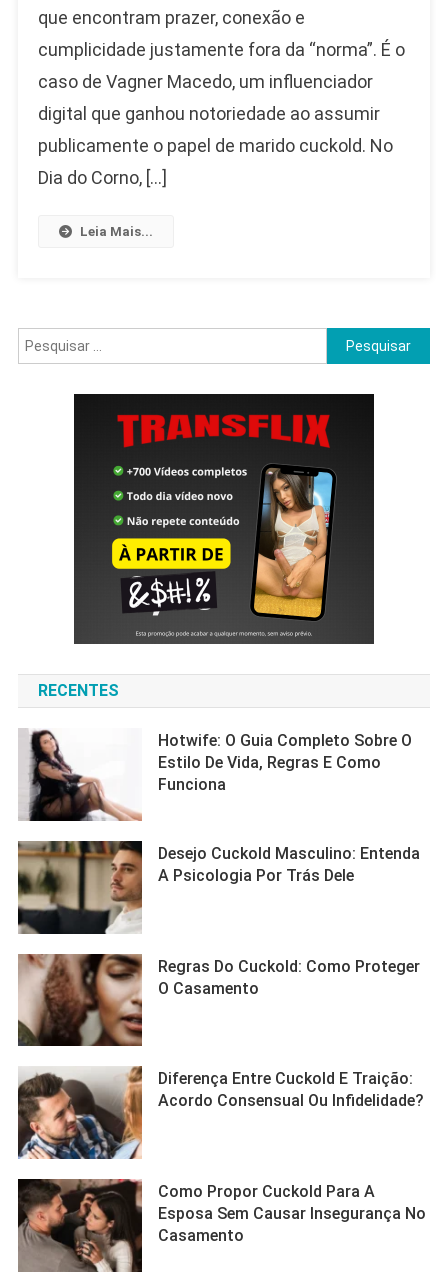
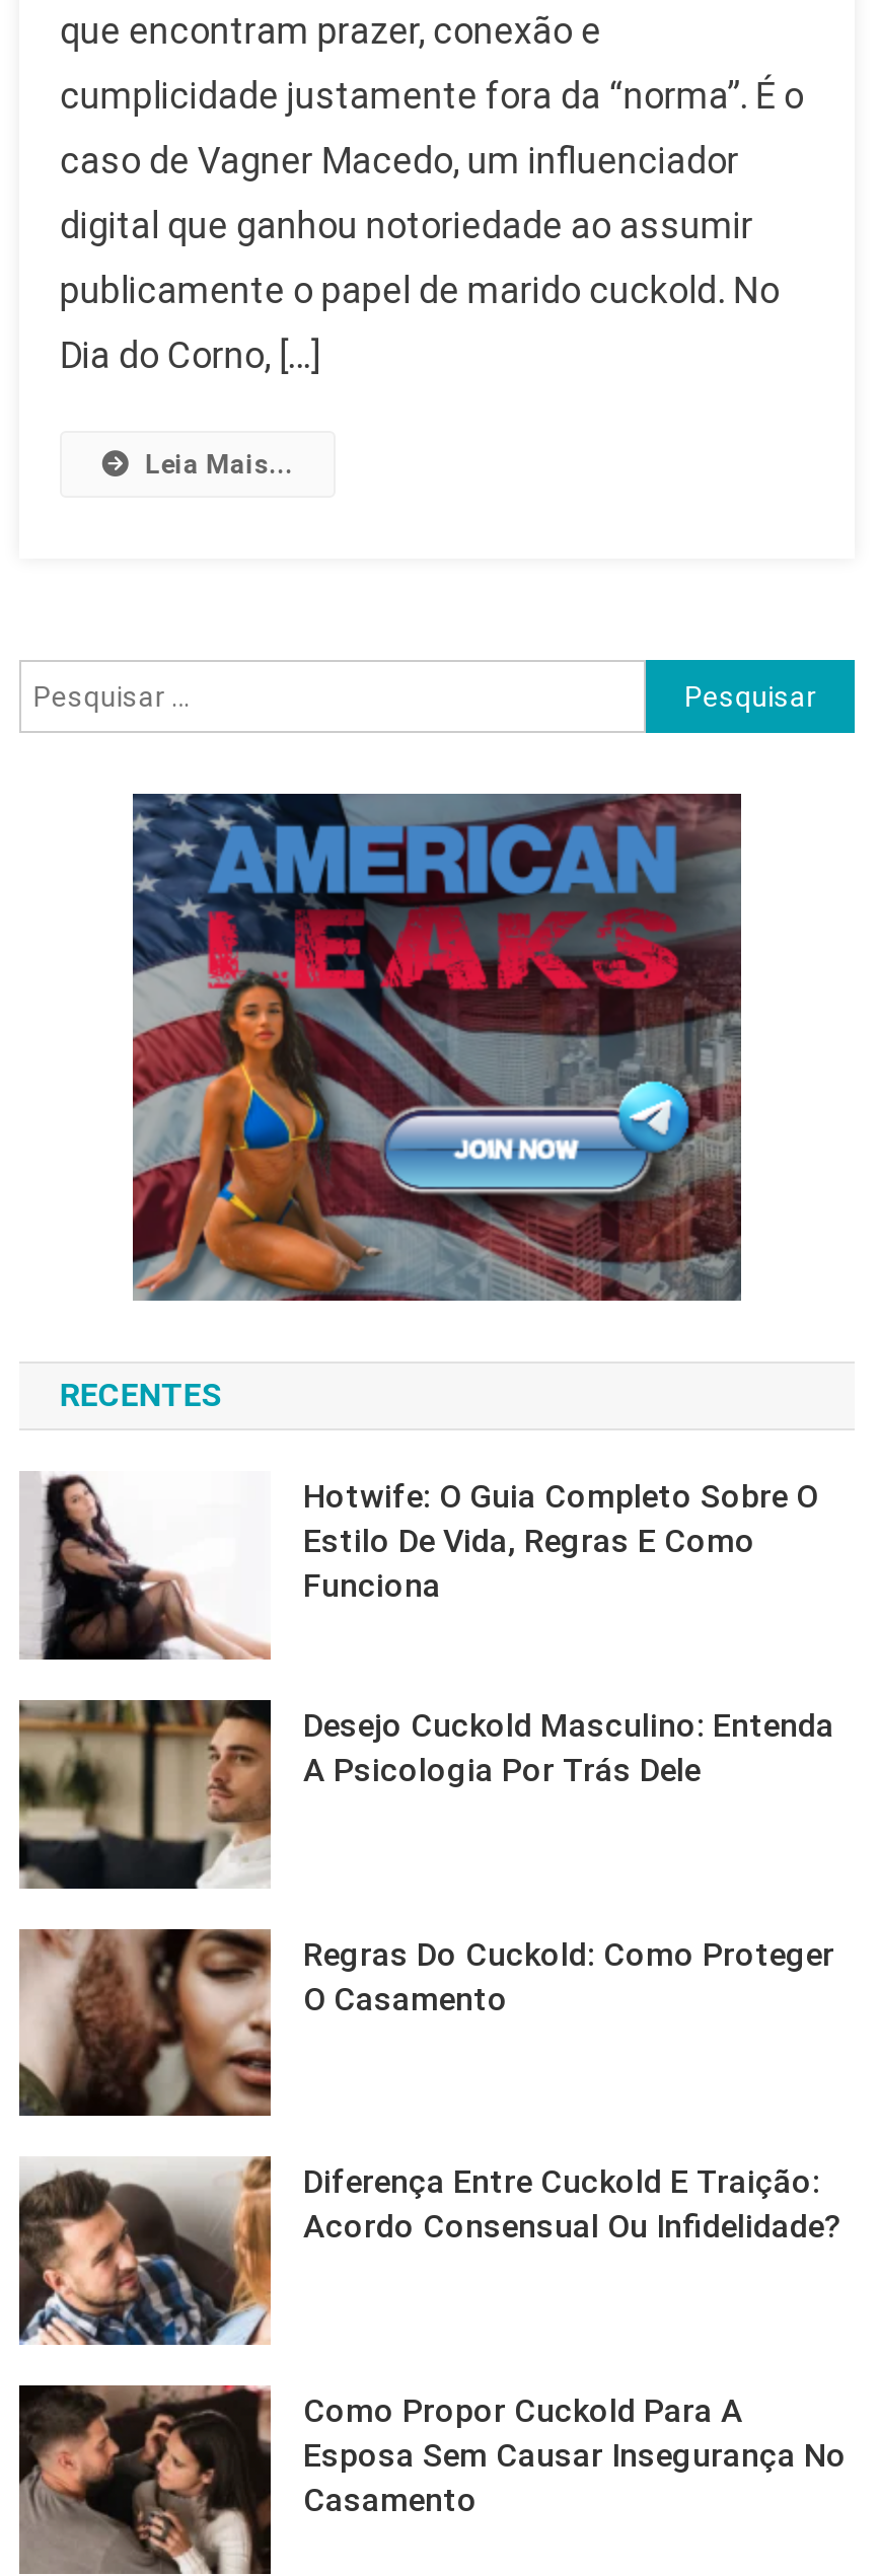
- [image]
+ [image]
